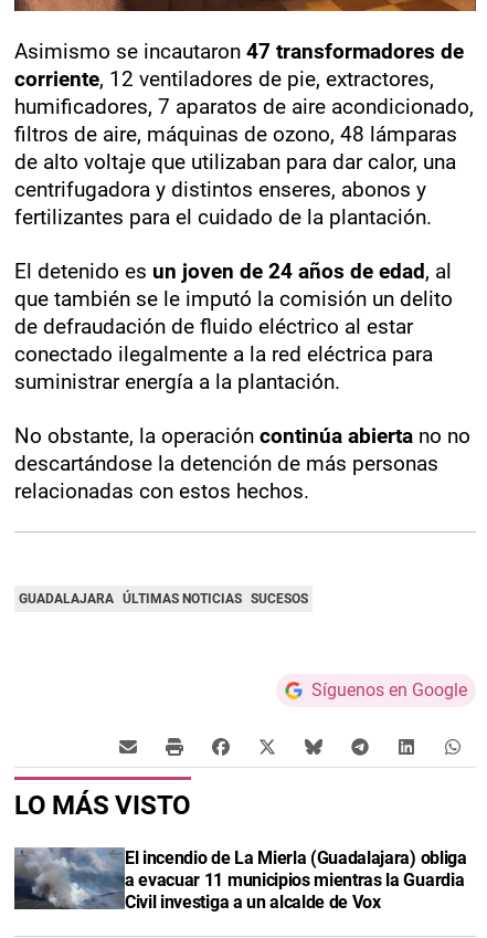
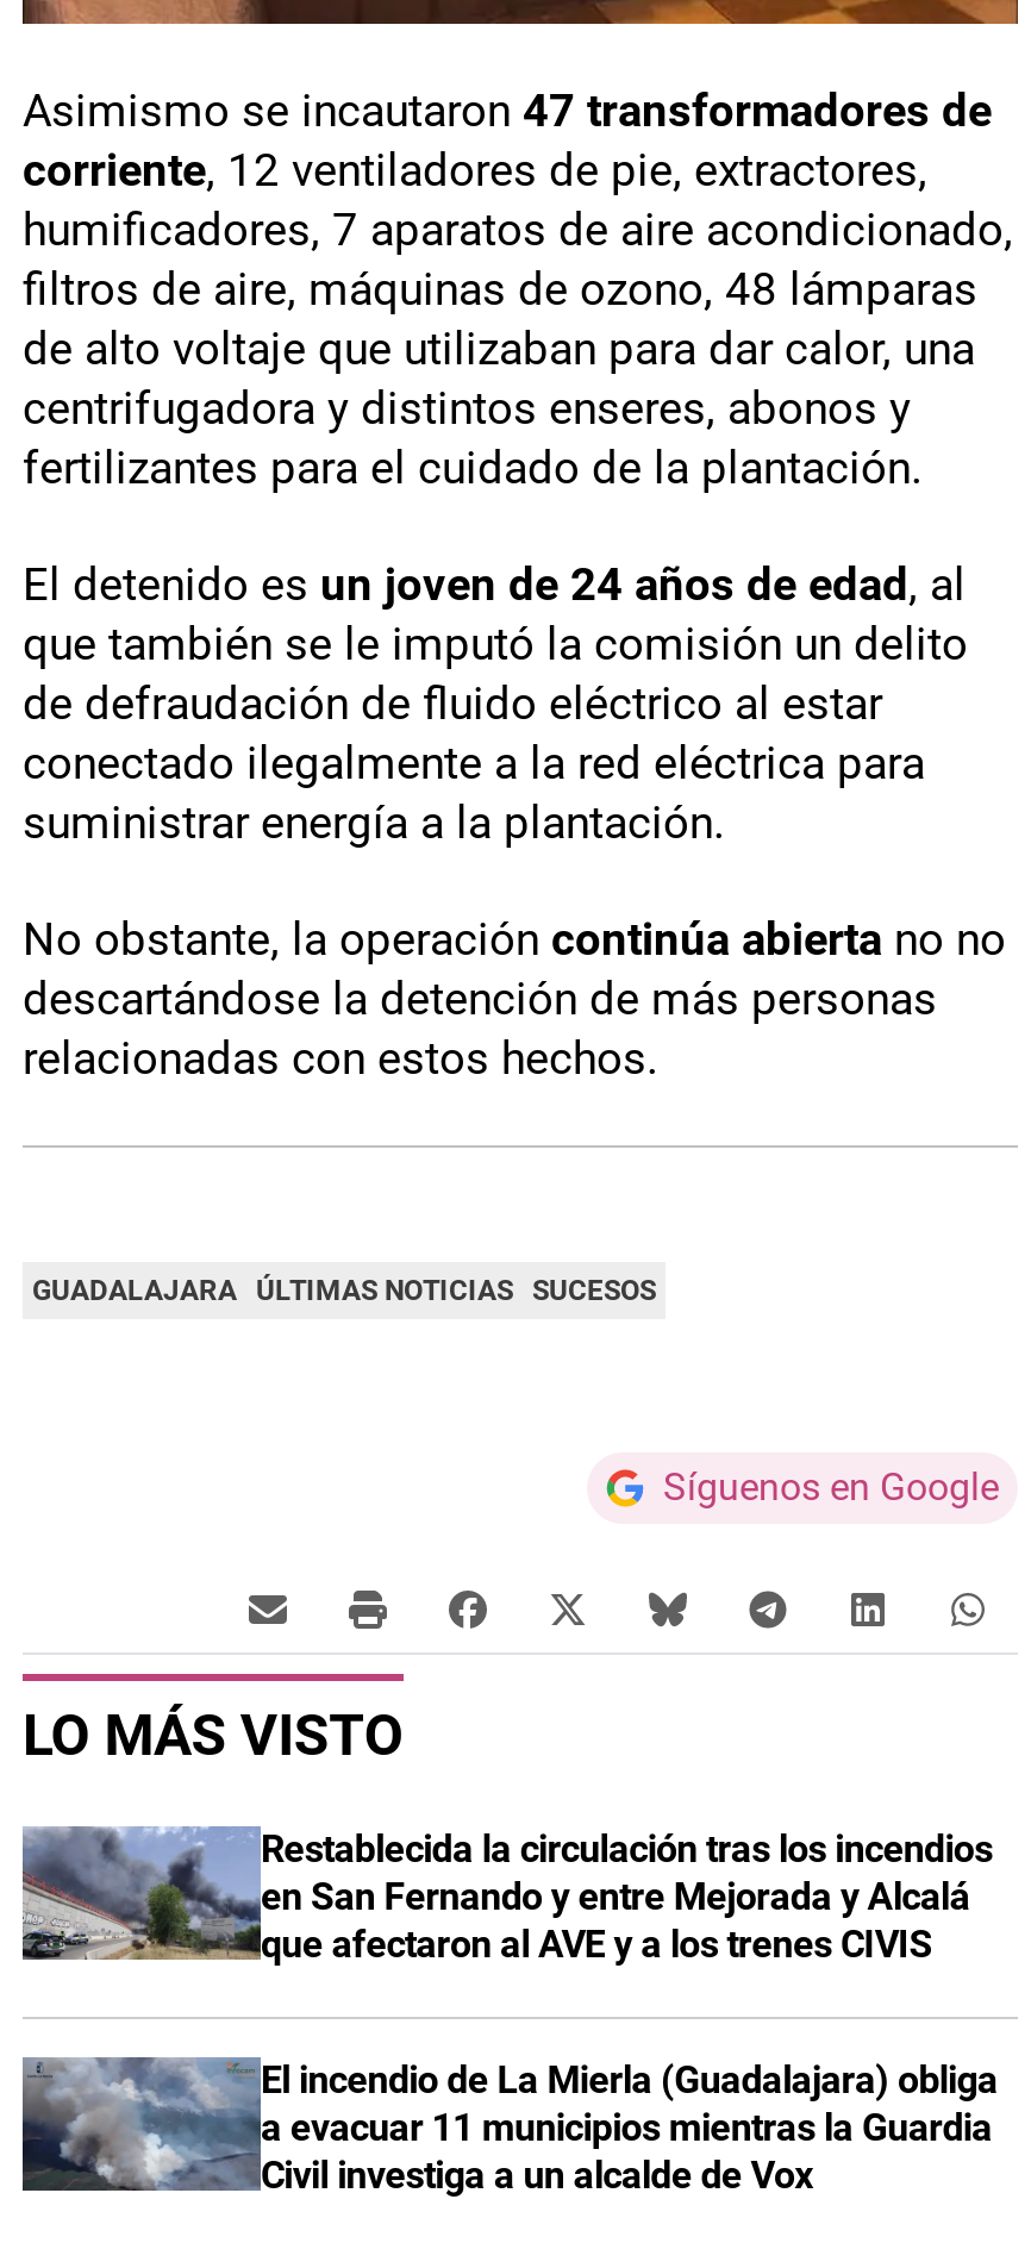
+ [image]
+ Restablecida la circulación tras los incendios
+ en San Fernando y entre Mejorada y Alcalá
+ que afectaron al AVE y a los trenes CIVIS
